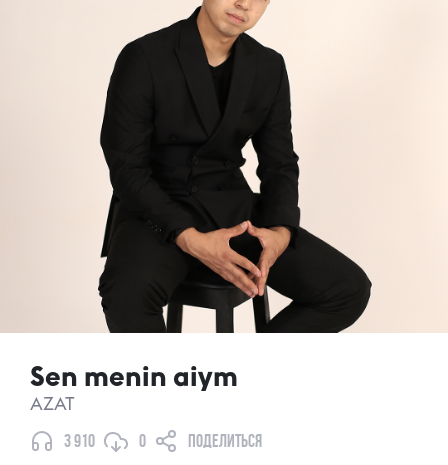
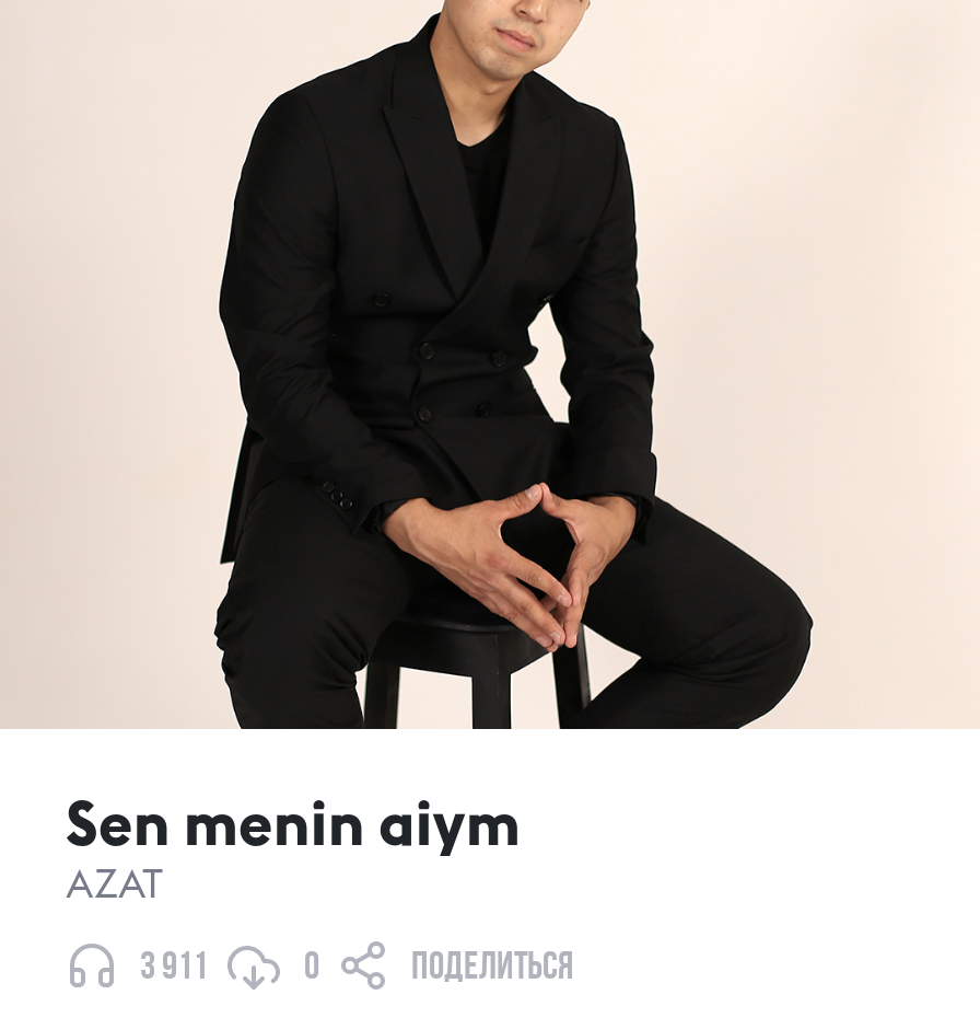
- 3 910
+ 3 911
